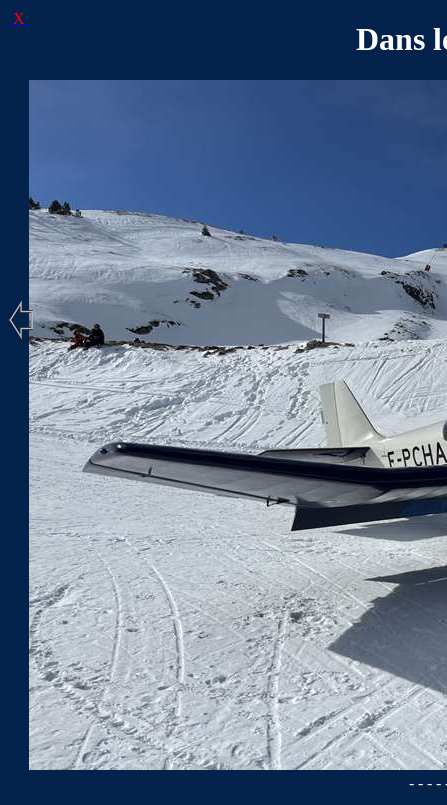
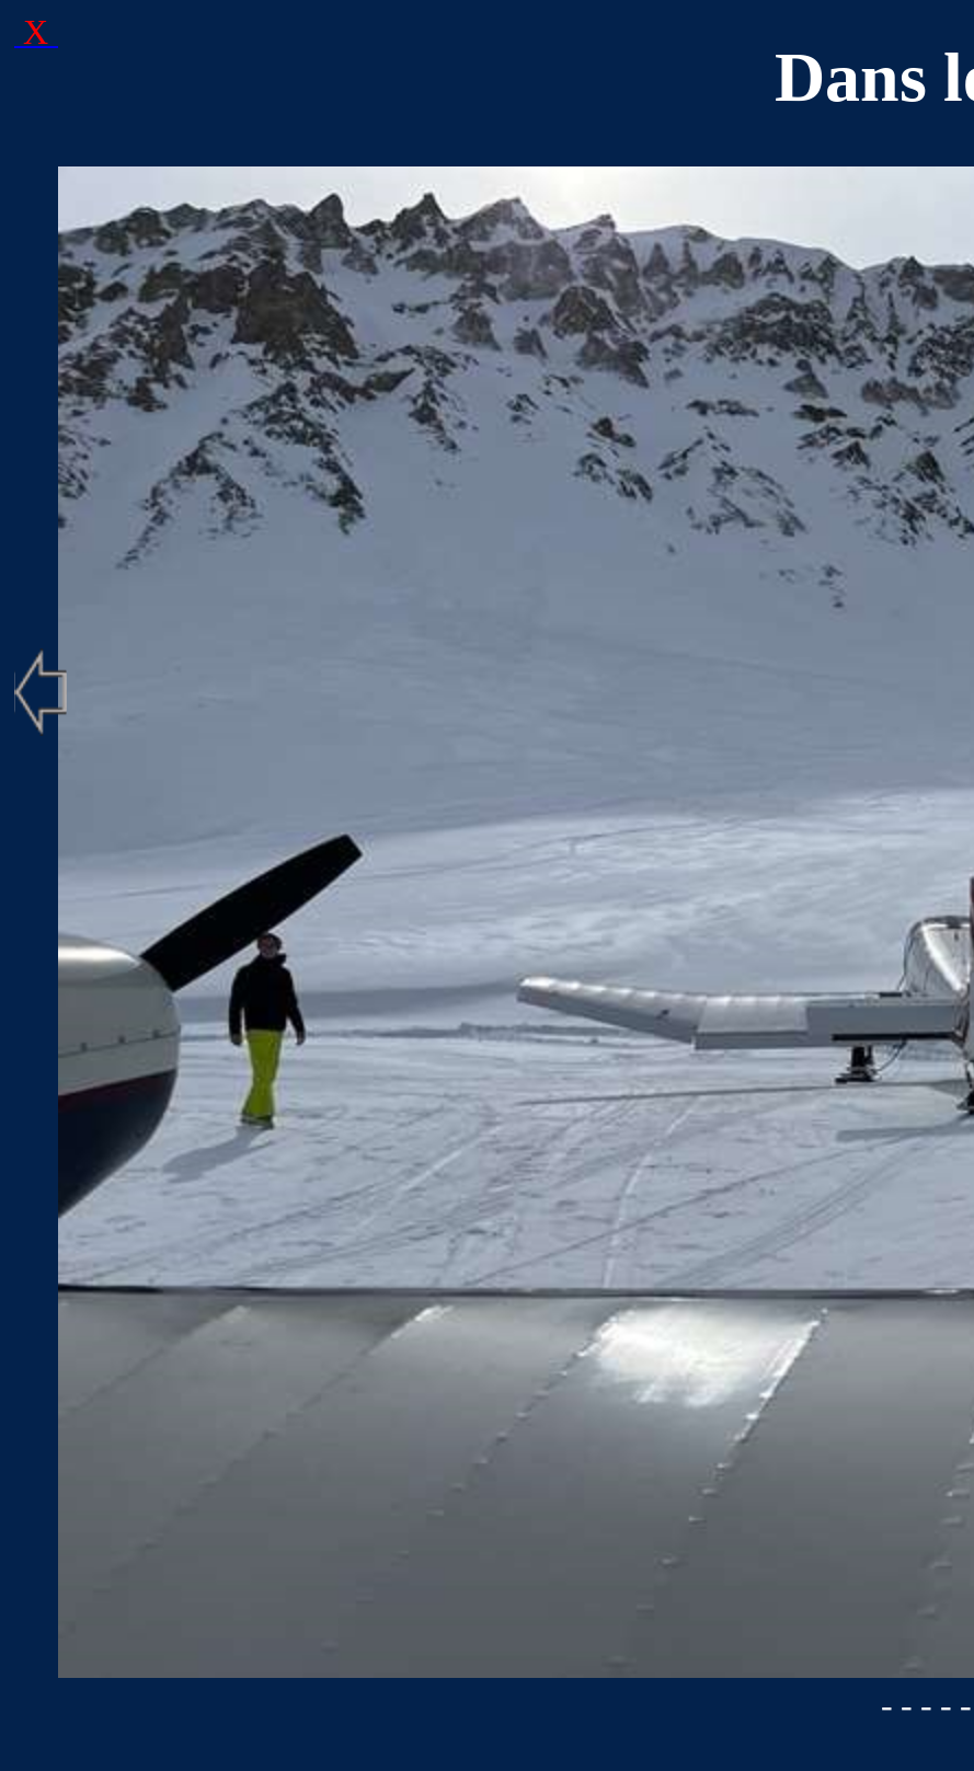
- [image]
+ [image]
